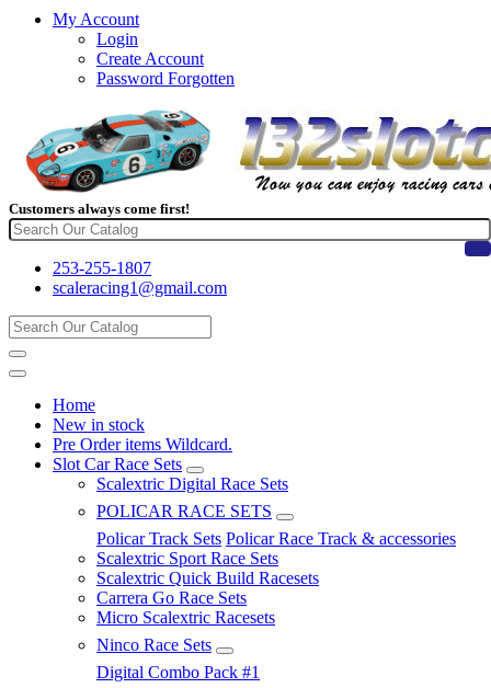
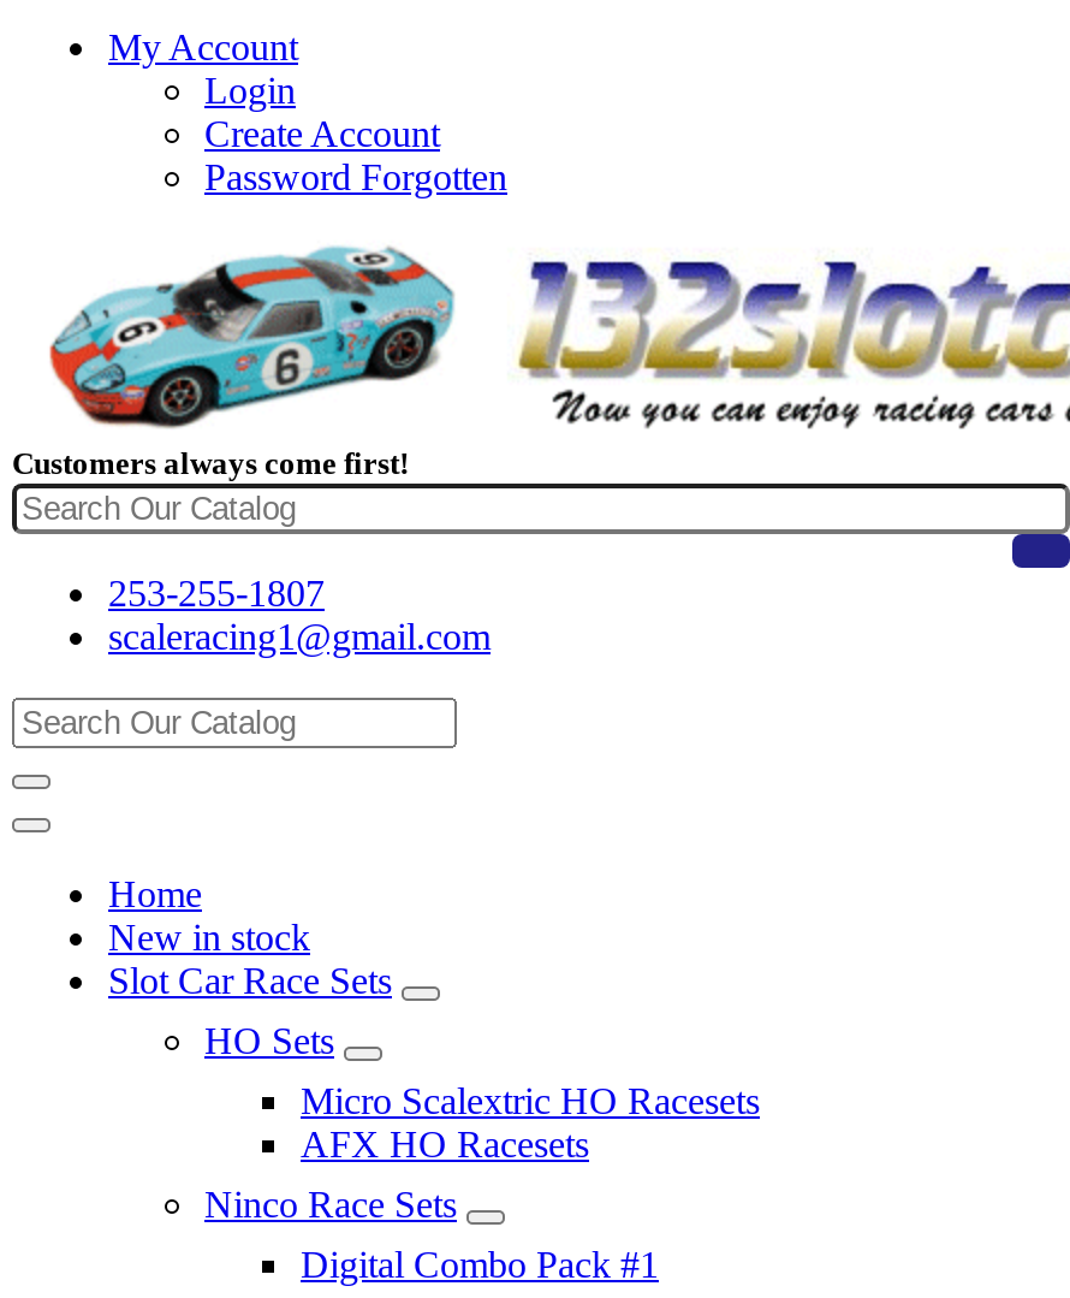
- Pre Order items Wildcard.

- Scalextric Digital Race Sets
- POLICAR RACE SETS
- Policar Track Sets Policar Race Track & accessories
- Scalextric Sport Race Sets
- Scalextric Quick Build Racesets
- Carrera Go Race Sets
- Micro Scalextric Racesets
+ HO Sets
+ Micro Scalextric HO Racesets
+ AFX HO Racesets
